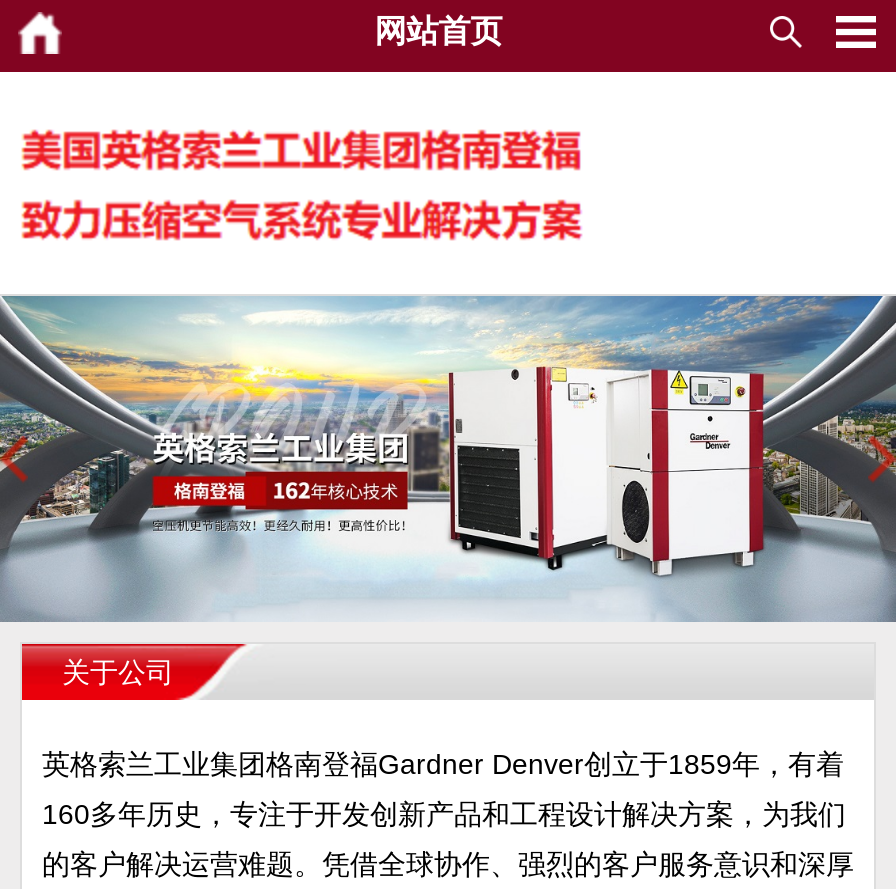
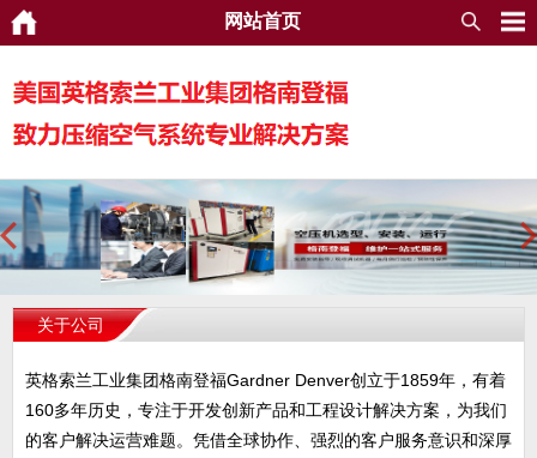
- [image]
+ [image]
